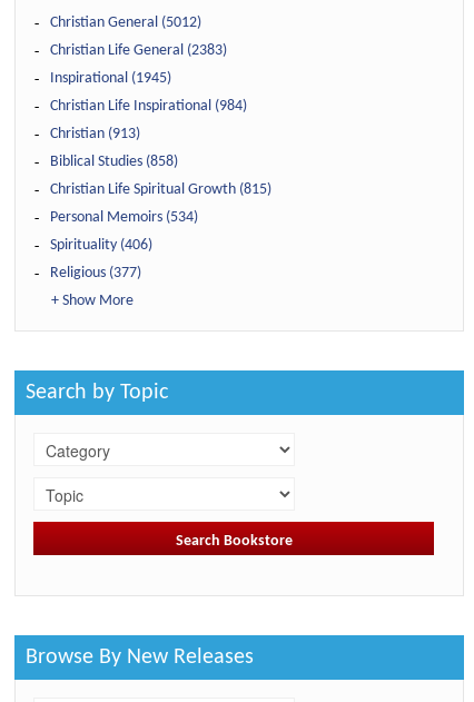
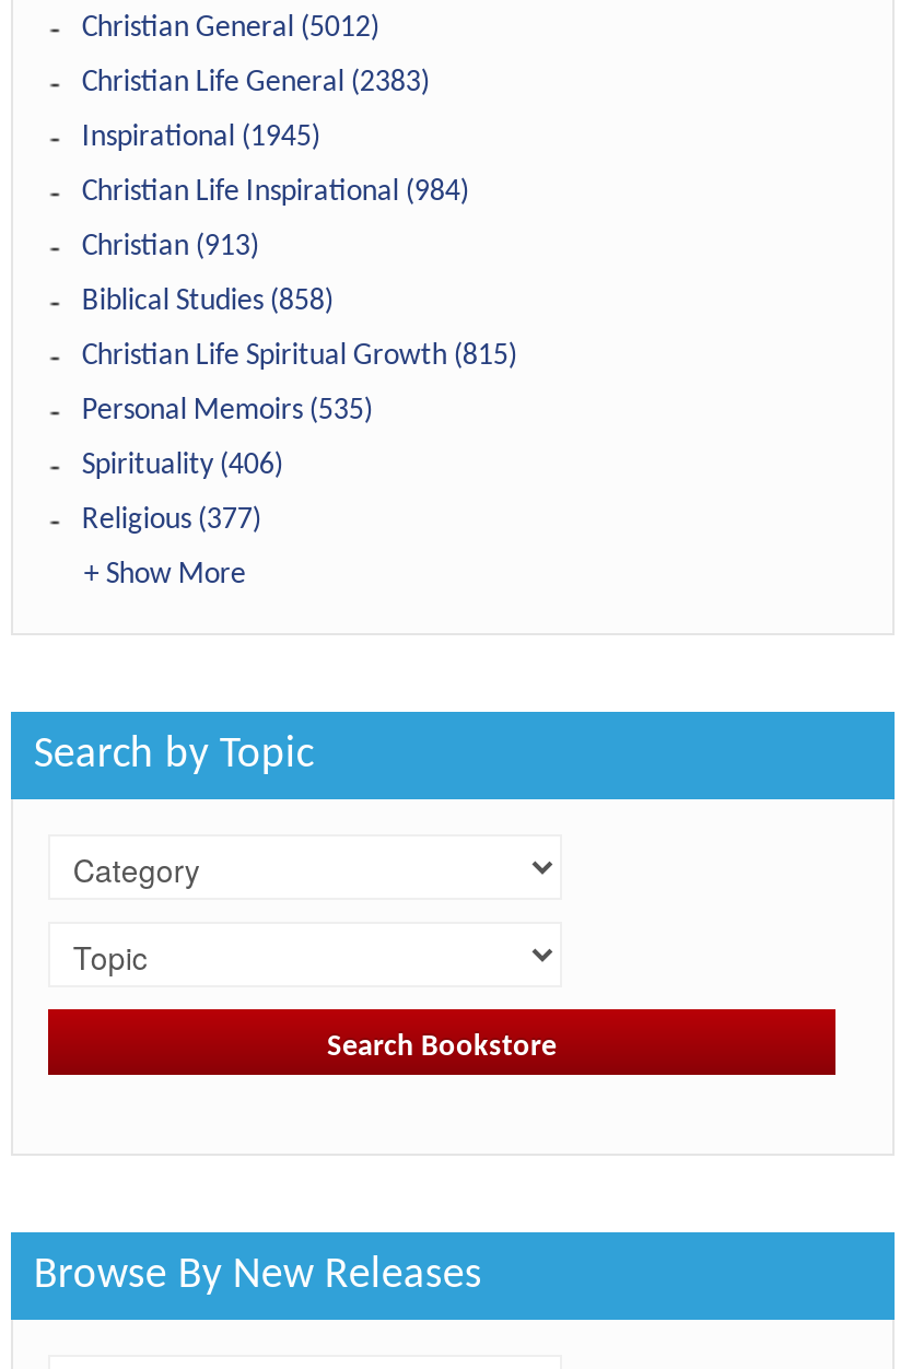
- Personal Memoirs (534)
+ Personal Memoirs (535)
